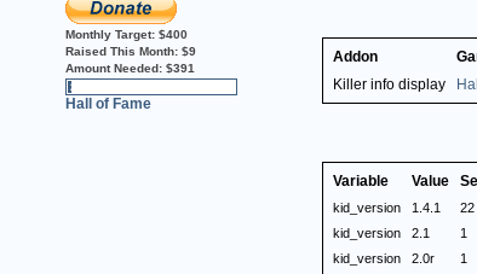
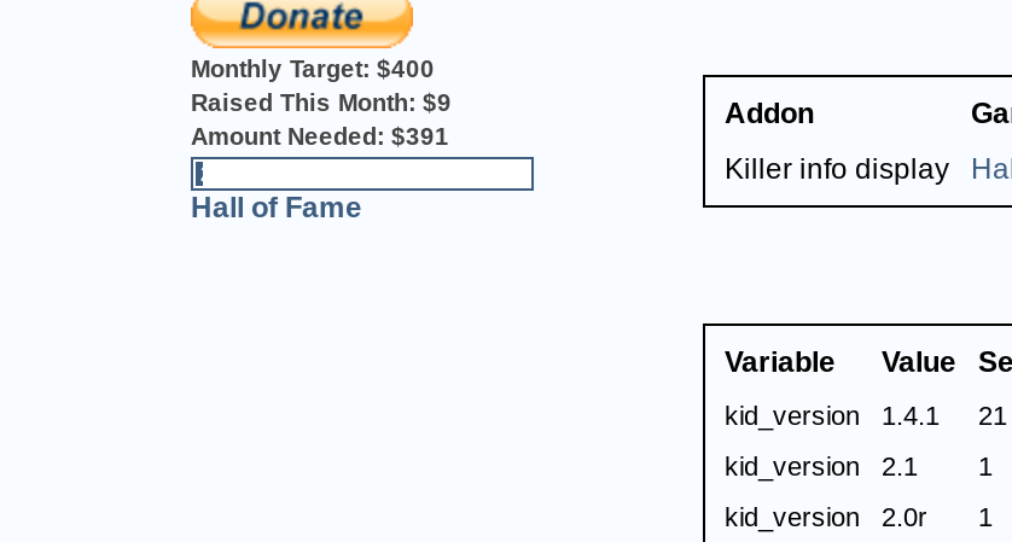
- kid_version 1.4.1 22
+ kid_version 1.4.1 21
